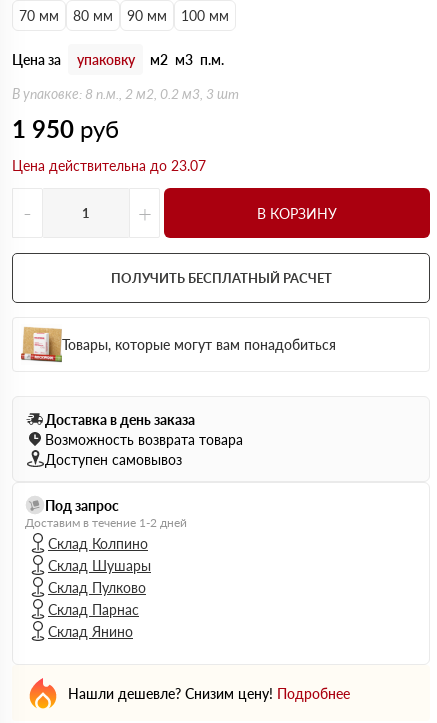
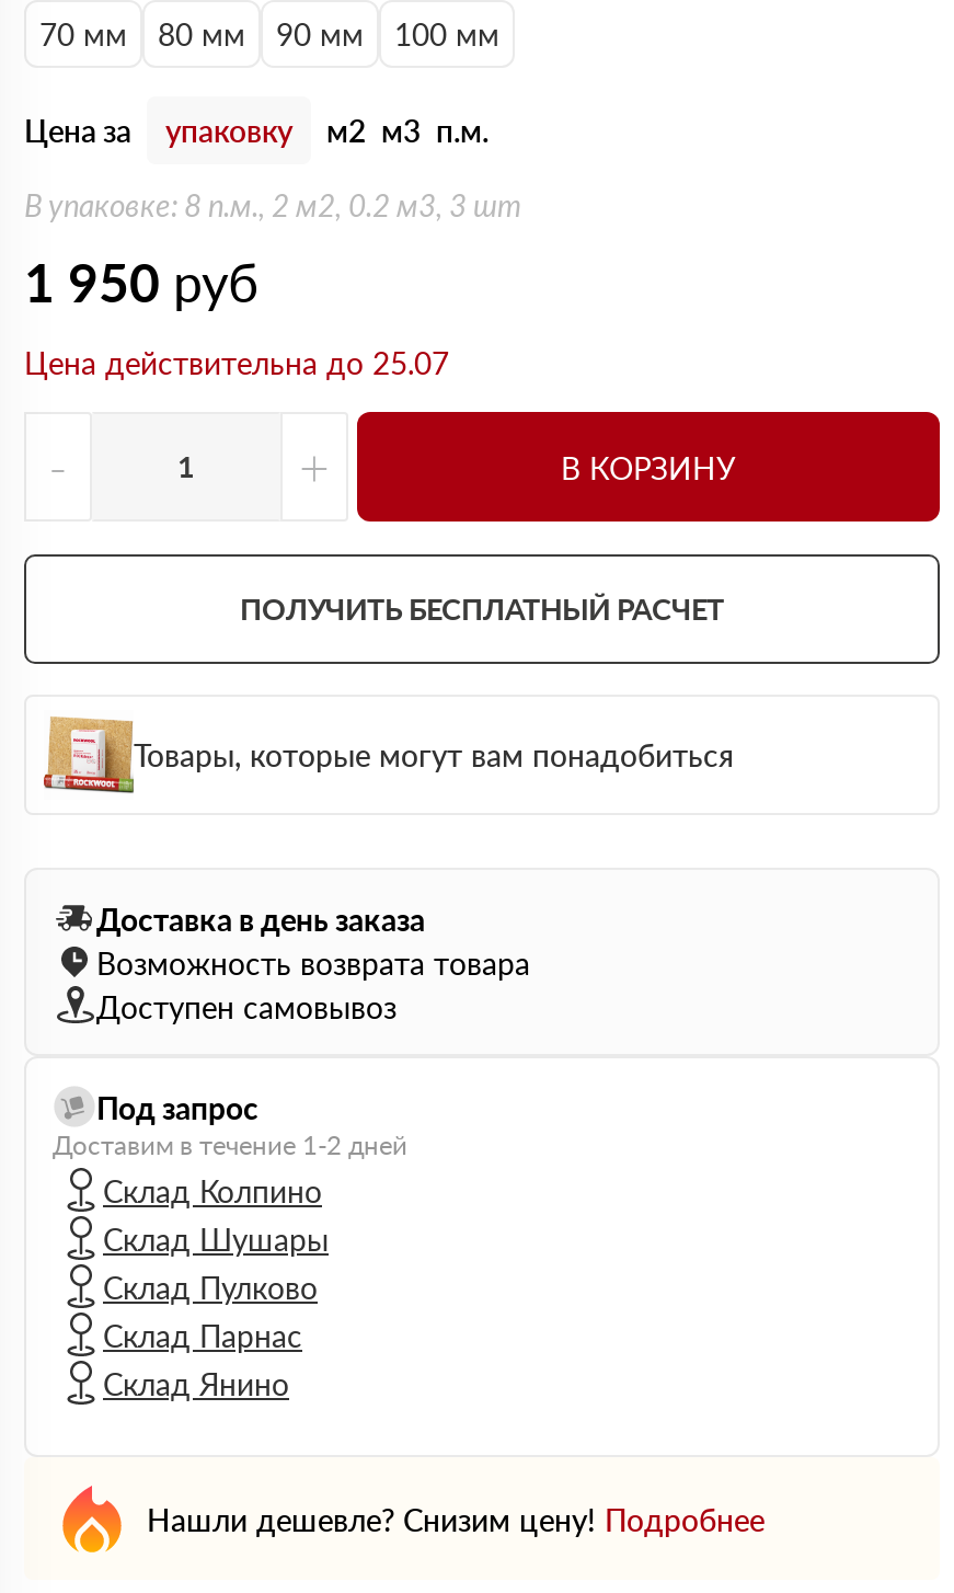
- Цена действительна до 23.07
+ Цена действительна до 25.07
